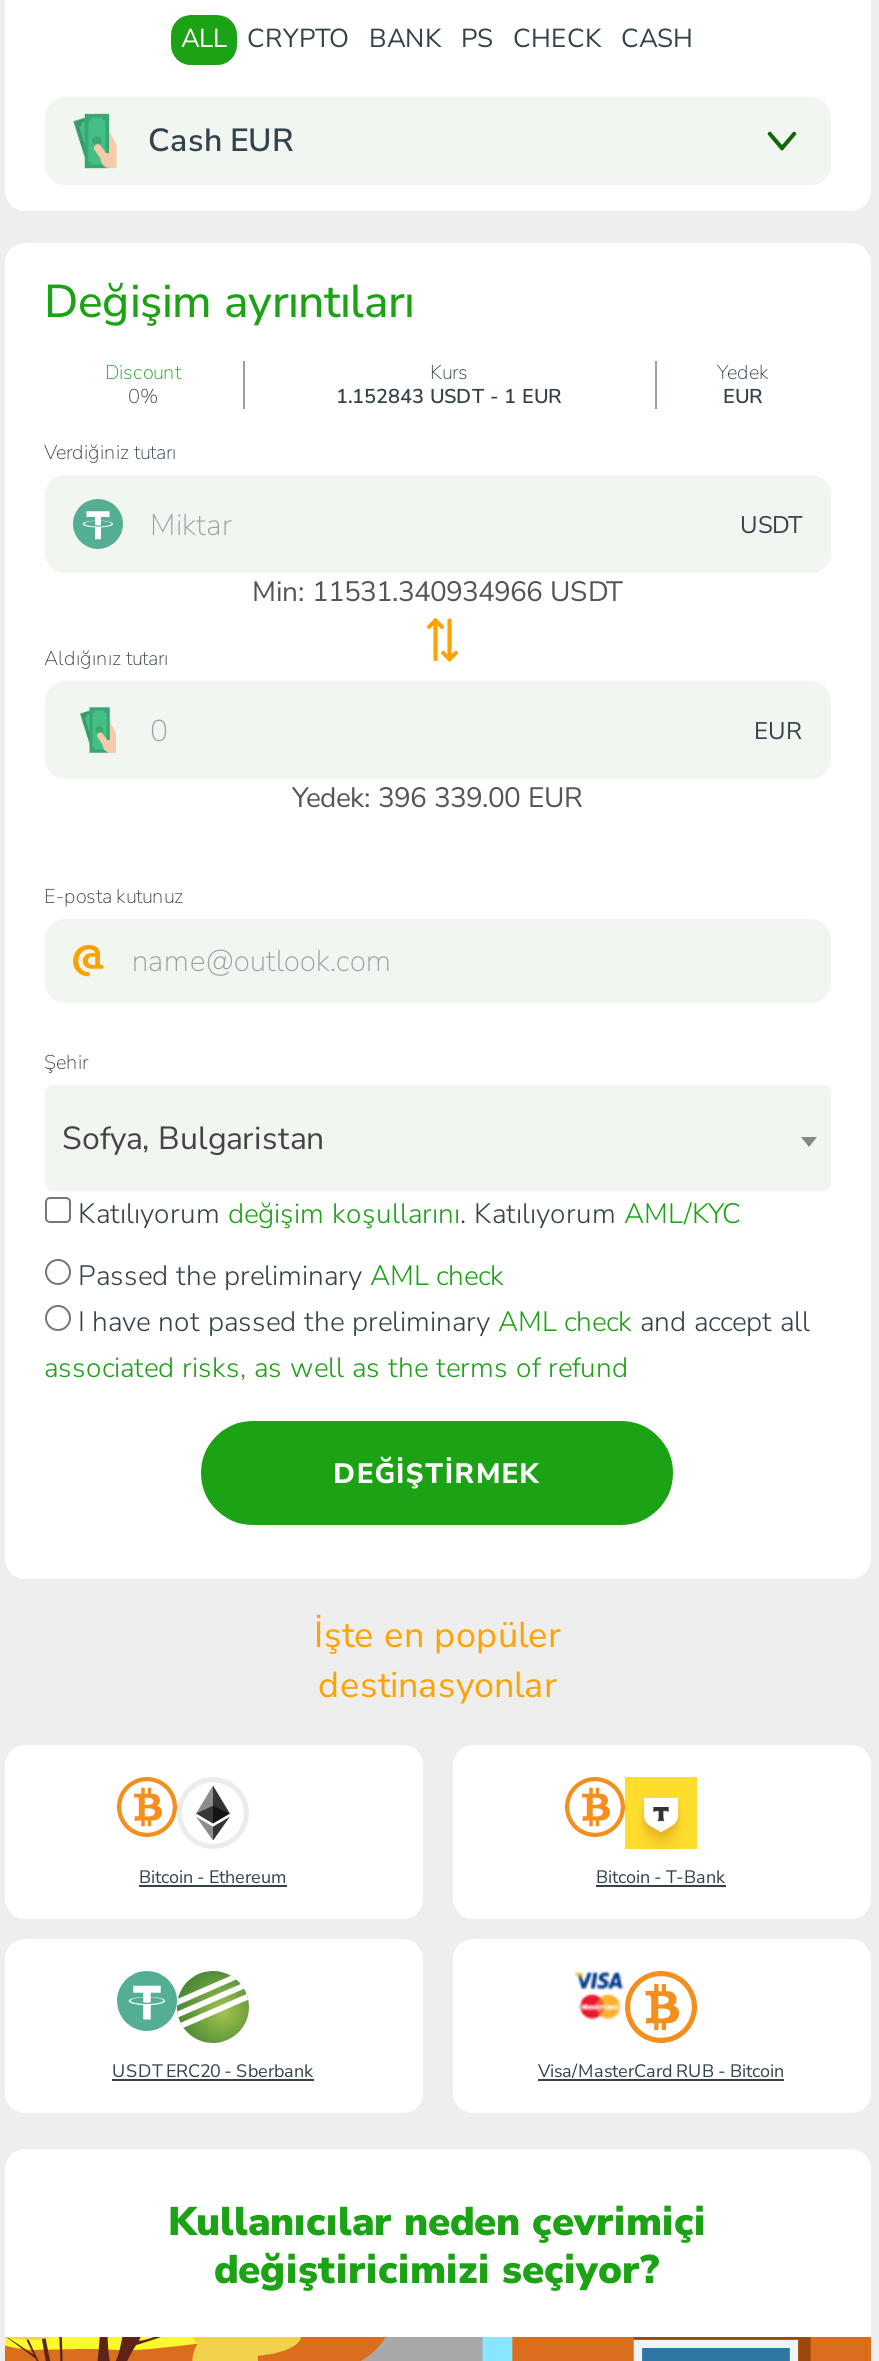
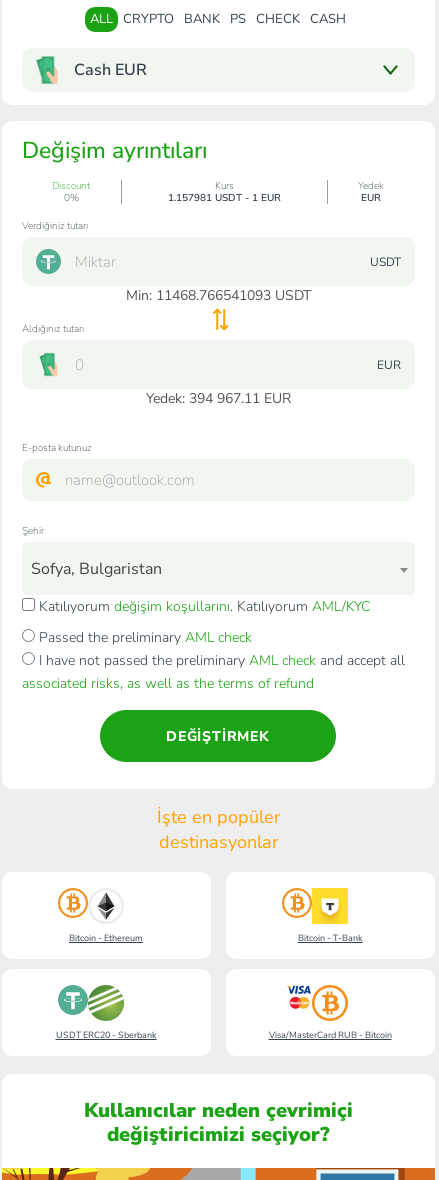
- 1.152843 USDT - 1 EUR
+ 1.157981 USDT - 1 EUR

- Min: 11531.340934966 USDT
+ Min: 11468.766541093 USDT

- Yedek: 396 339.00 EUR
+ Yedek: 394 967.11 EUR
